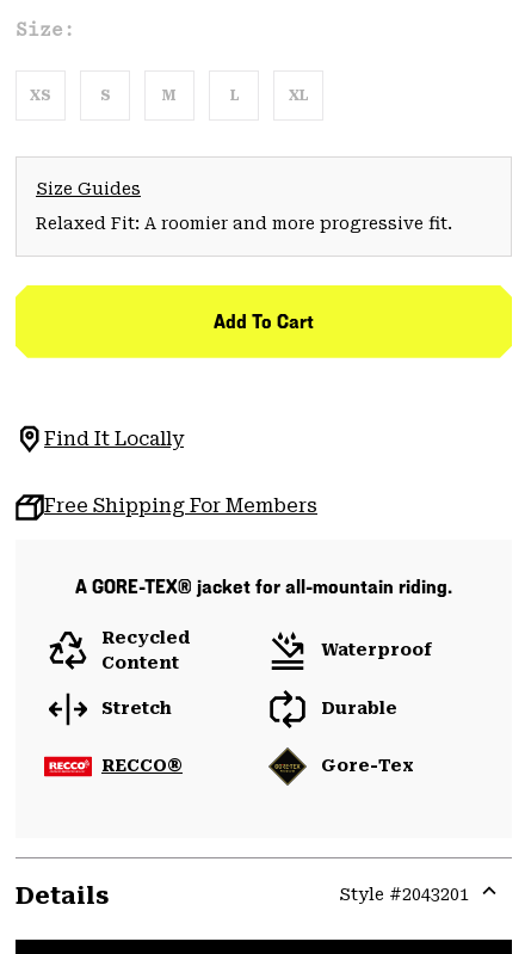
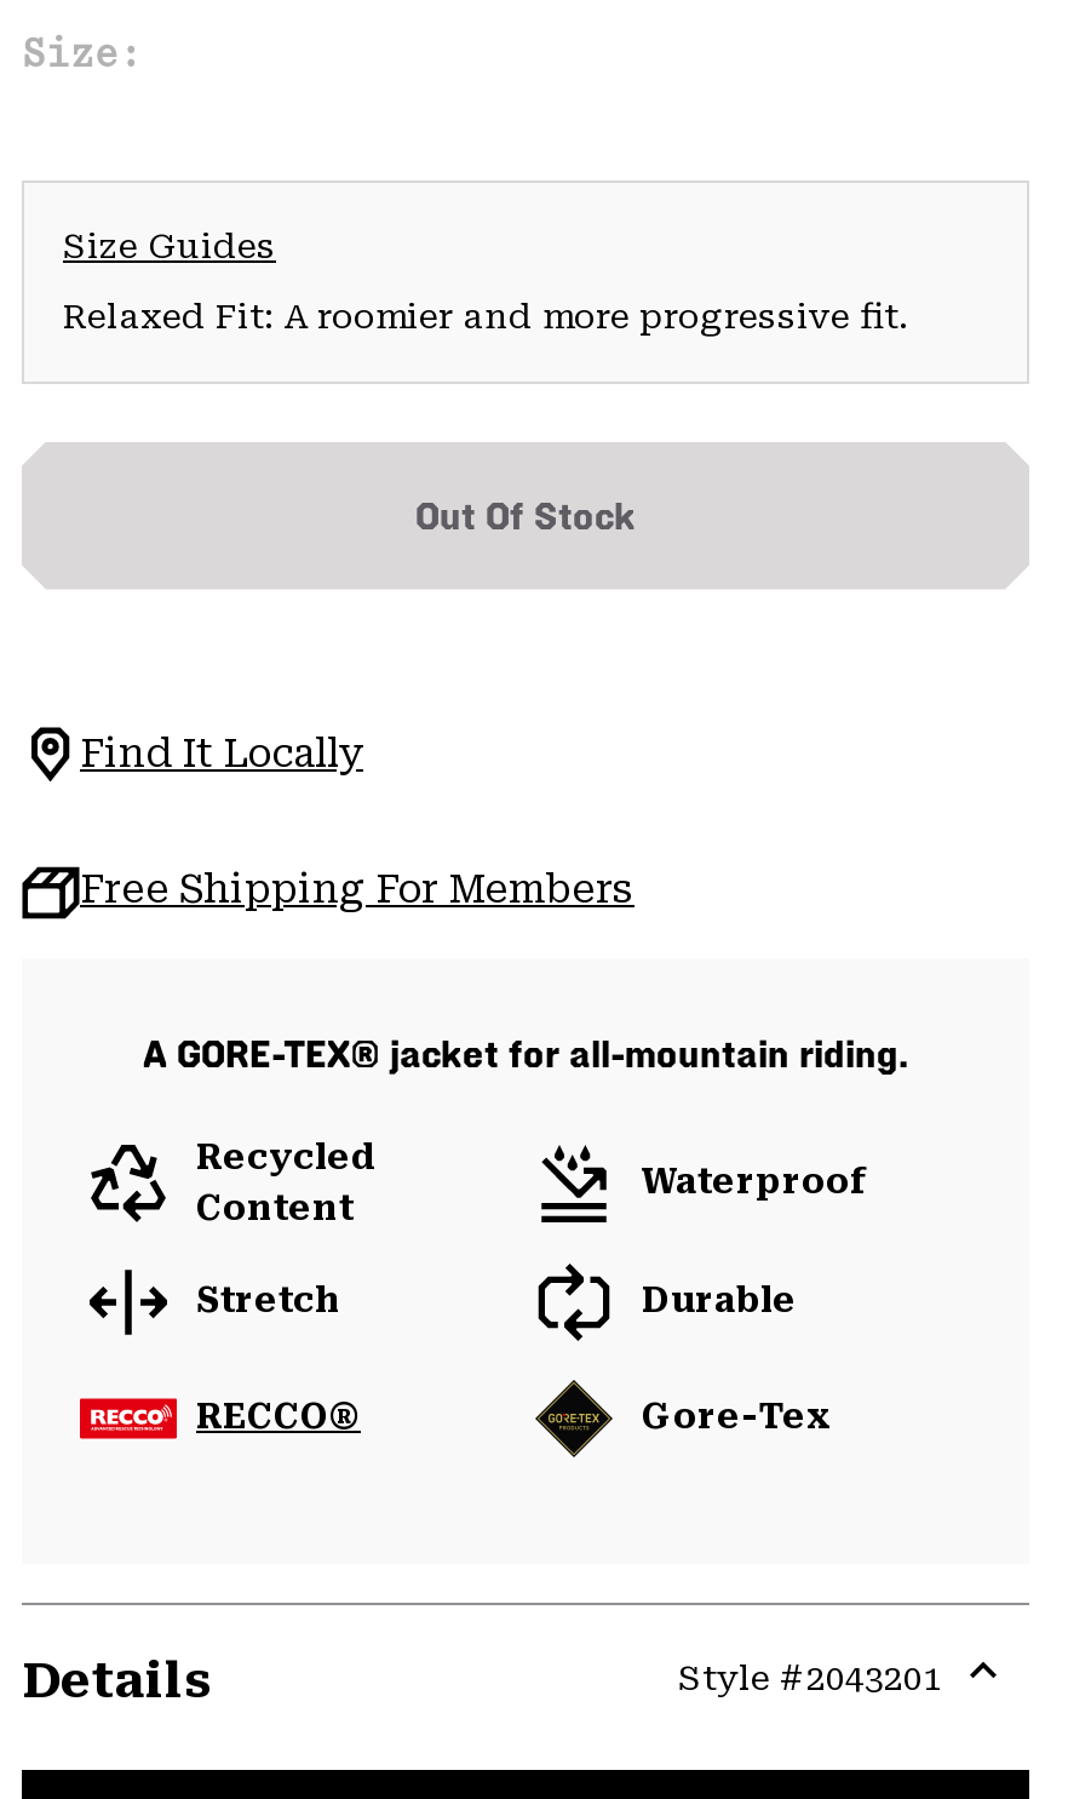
- XS
- S
- M
- L
- XL

- Add To Cart
+ Out Of Stock
